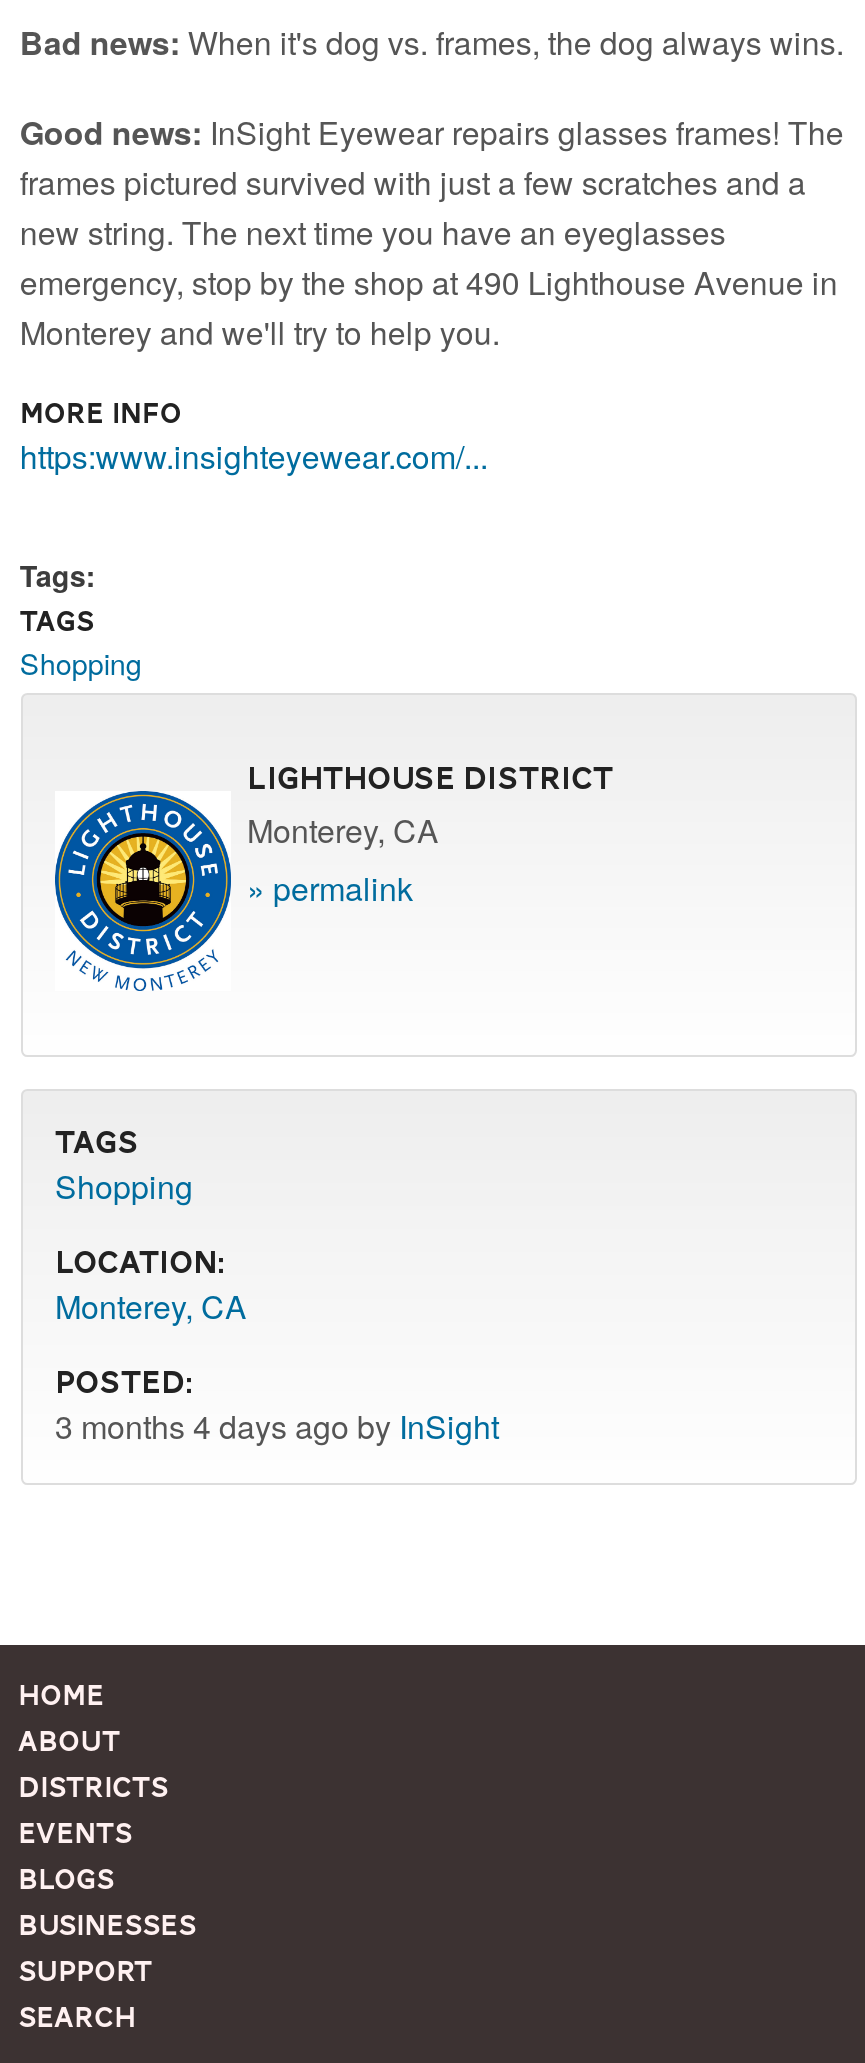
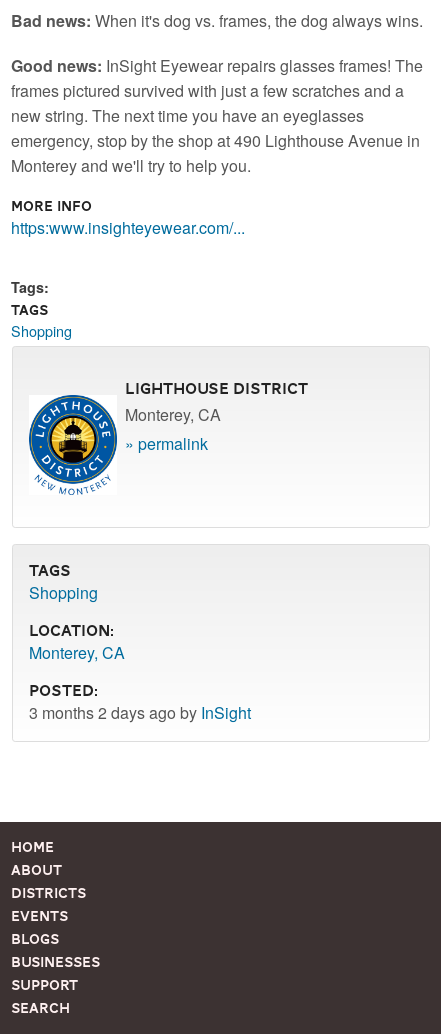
- 3 months 4 days ago by InSight
+ 3 months 2 days ago by InSight
